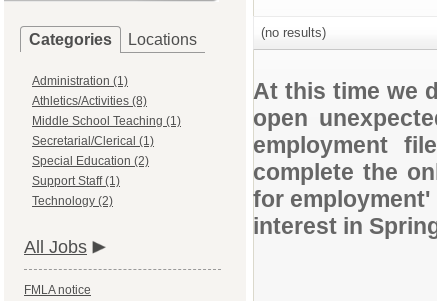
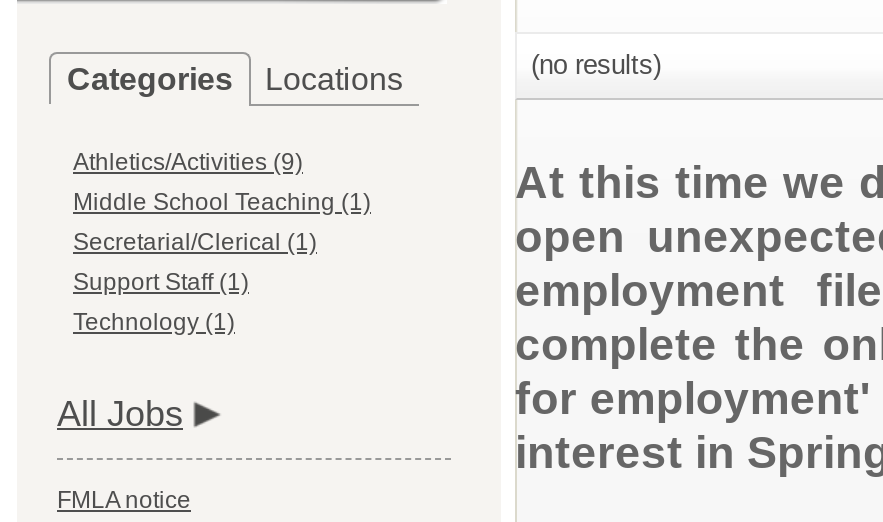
- Administration (1)
- Athletics/Activities (8)
+ Athletics/Activities (9)

- Special Education (2)

- Technology (2)
+ Technology (1)
